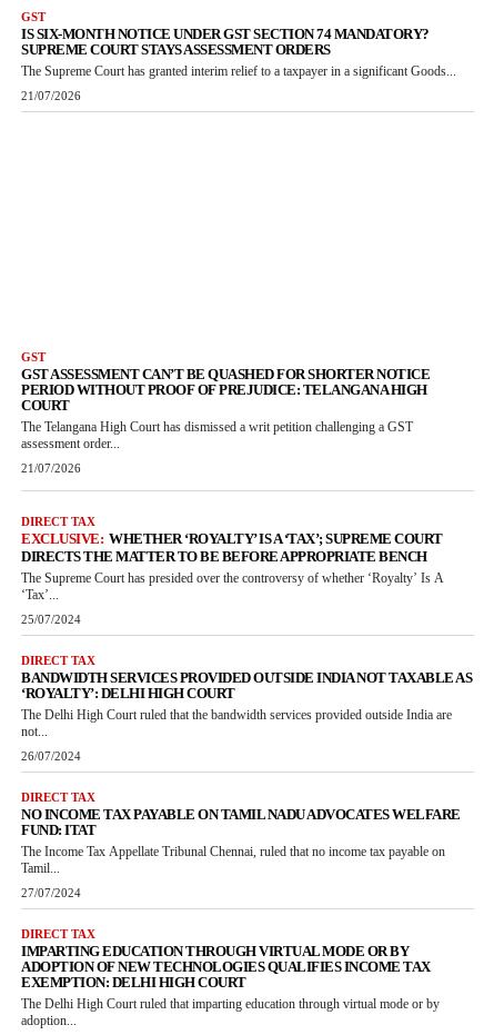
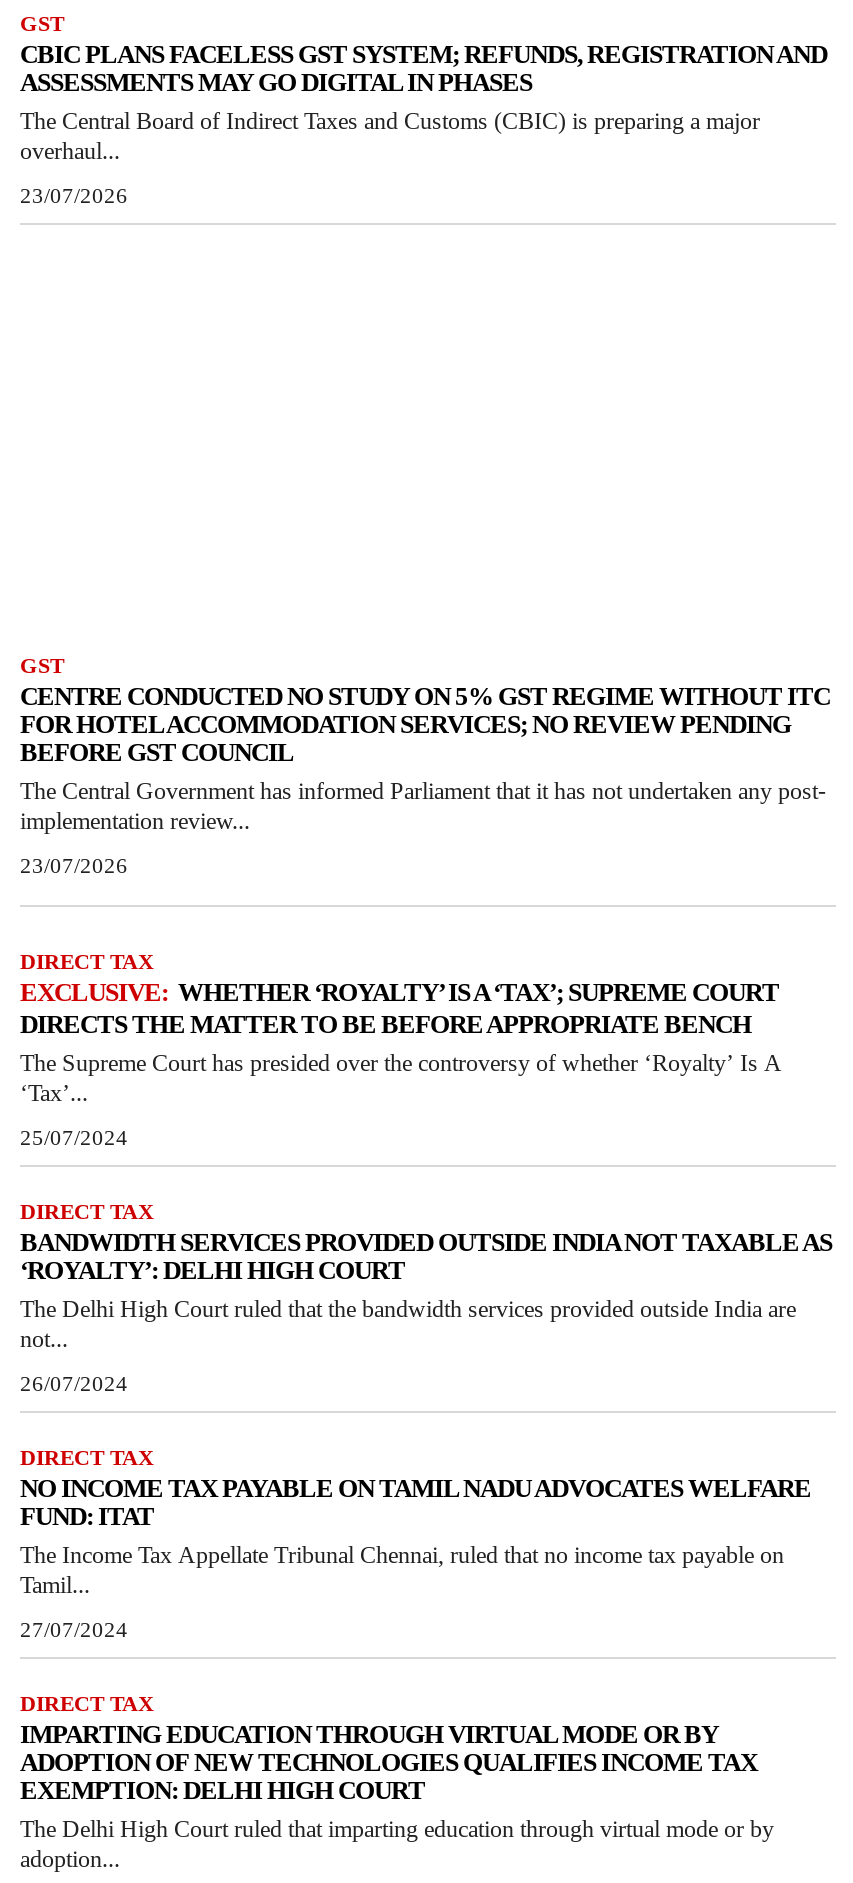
- IS SIX-MONTH NOTICE UNDER GST SECTION 74 MANDATORY?
- SUPREME COURT STAYS ASSESSMENT ORDERS
- The Supreme Court has granted interim relief to a taxpayer in a significant Goods...
+ CBIC PLANS FACELESS GST SYSTEM; REFUNDS, REGISTRATION AND
+ ASSESSMENTS MAY GO DIGITAL IN PHASES
+ The Central Board of Indirect Taxes and Customs (CBIC) is preparing a major
+ overhaul...

- 21/07/2026
+ 23/07/2026

- GST ASSESSMENT CAN’T BE QUASHED FOR SHORTER NOTICE
- PERIOD WITHOUT PROOF OF PREJUDICE: TELANGANA HIGH
- COURT
- The Telangana High Court has dismissed a writ petition challenging a GST
- assessment order...
+ CENTRE CONDUCTED NO STUDY ON 5% GST REGIME WITHOUT ITC
+ FOR HOTEL ACCOMMODATION SERVICES; NO REVIEW PENDING
+ BEFORE GST COUNCIL
+ The Central Government has informed Parliament that it has not undertaken any post-
+ implementation review...

- 21/07/2026
+ 23/07/2026
